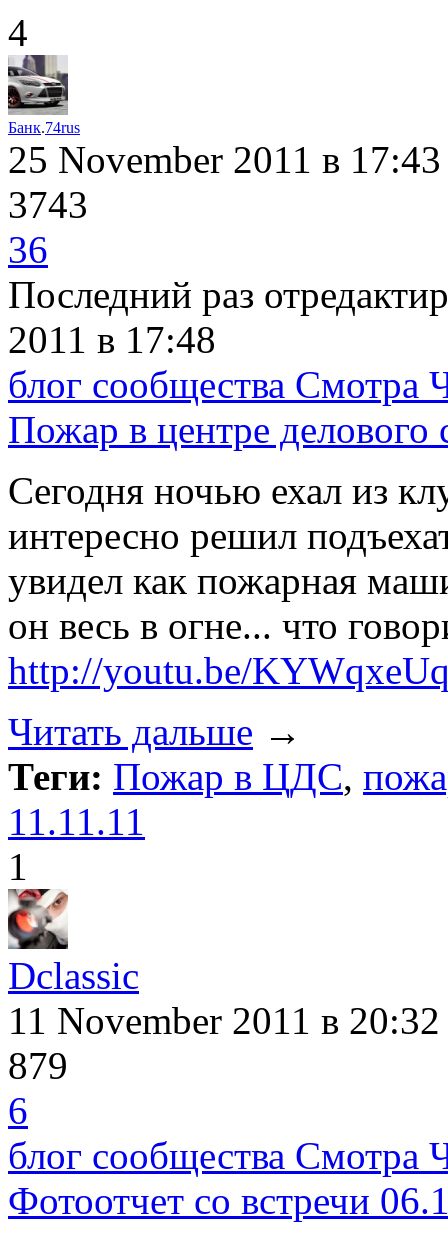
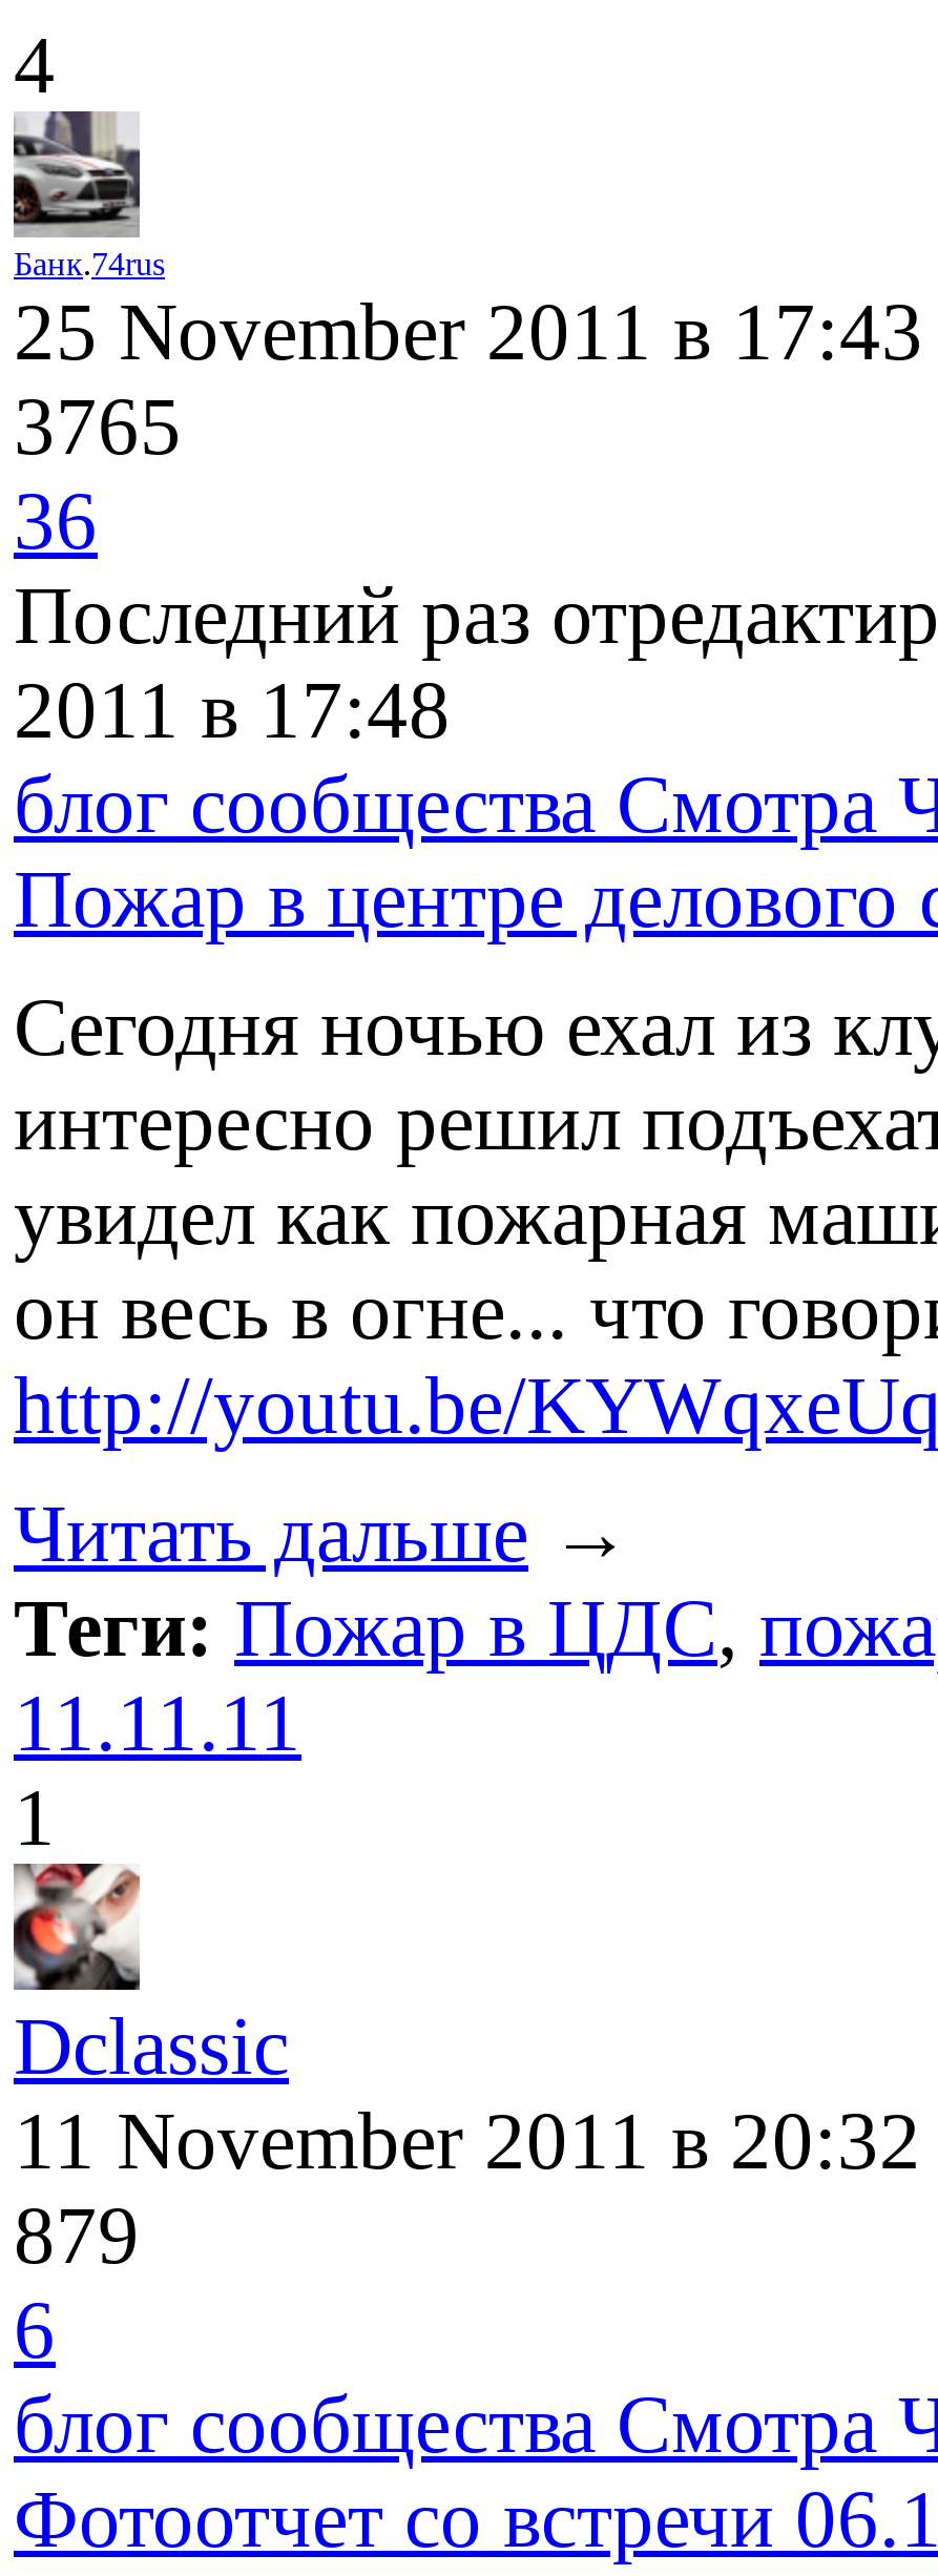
- 3743
+ 3765
